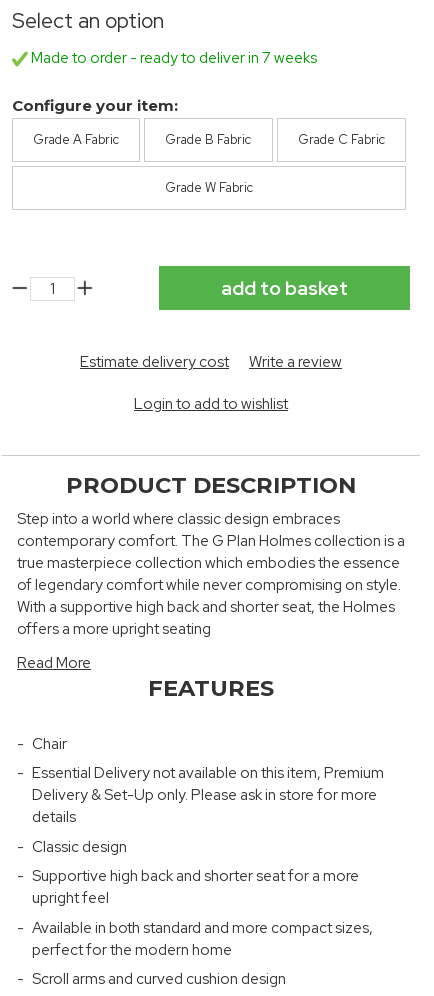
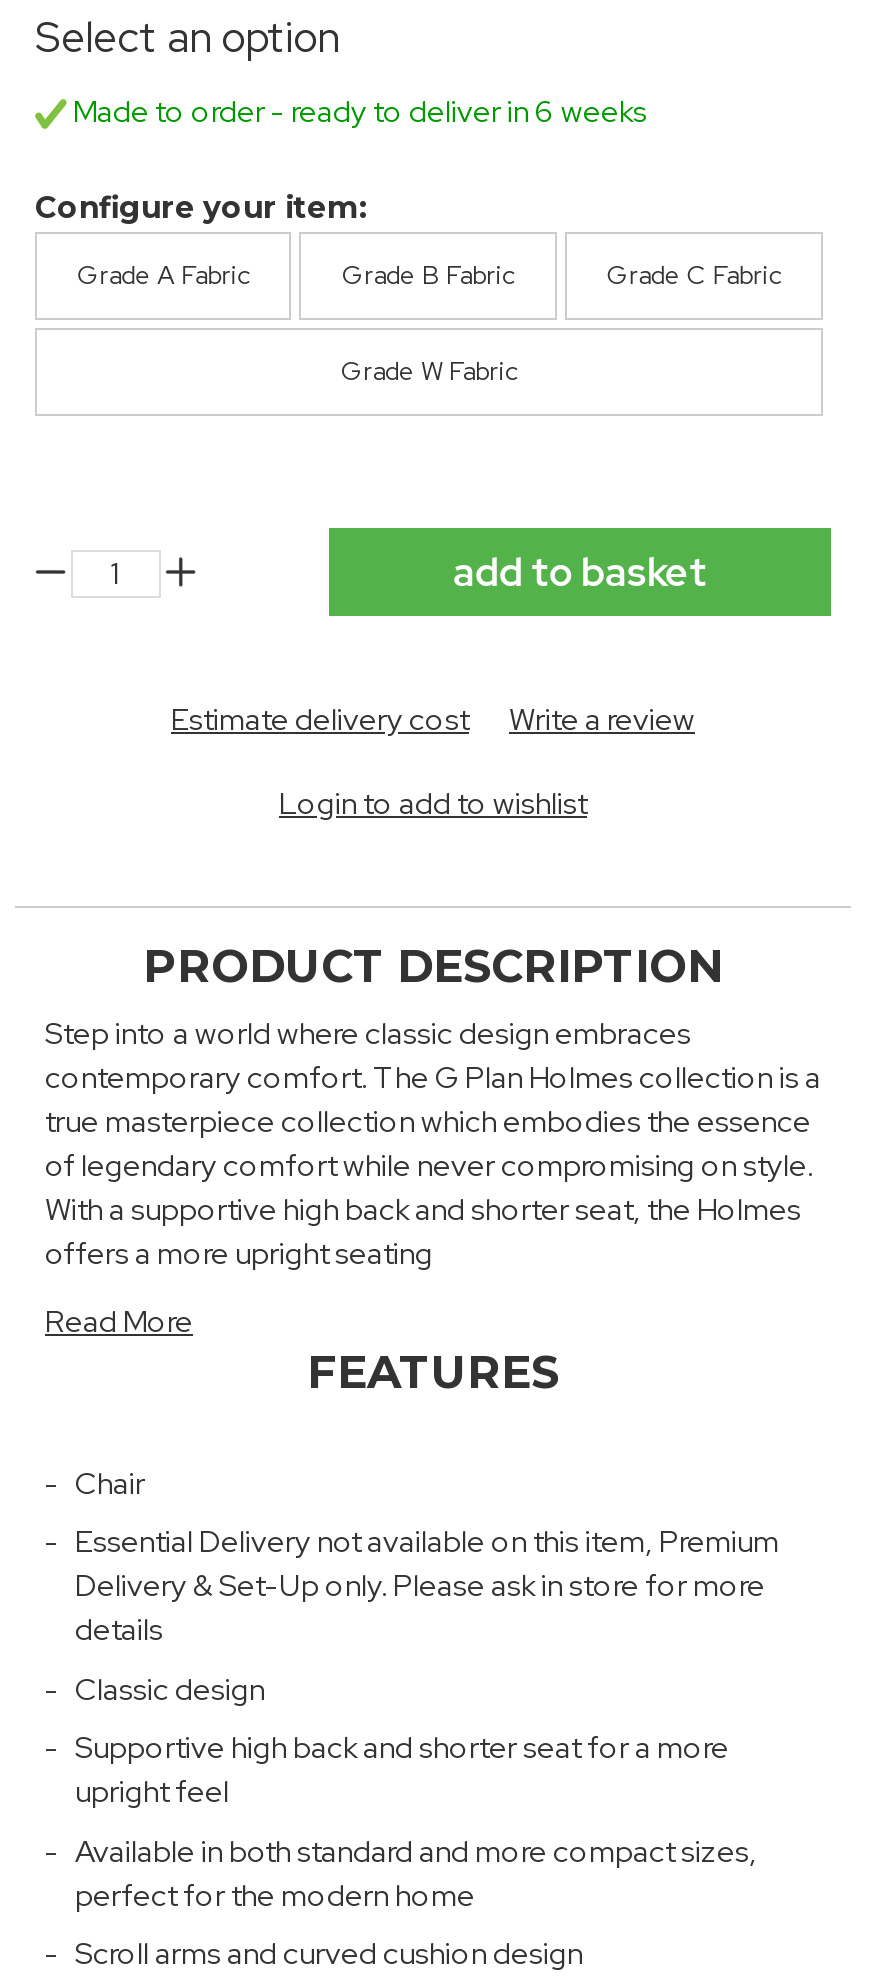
- Made to order - ready to deliver in 7 weeks
+ Made to order - ready to deliver in 6 weeks
